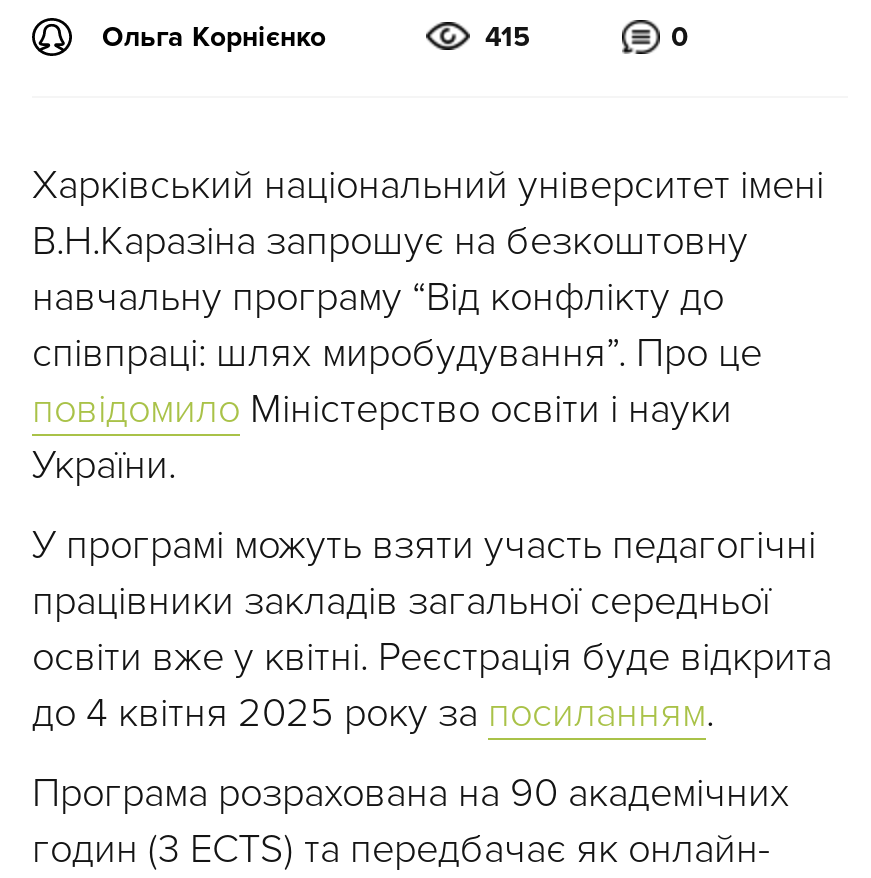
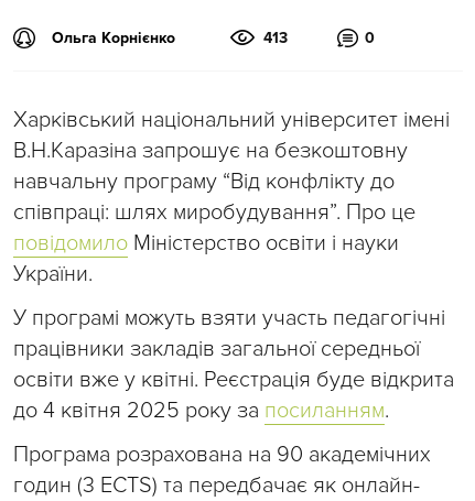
- 415
+ 413
